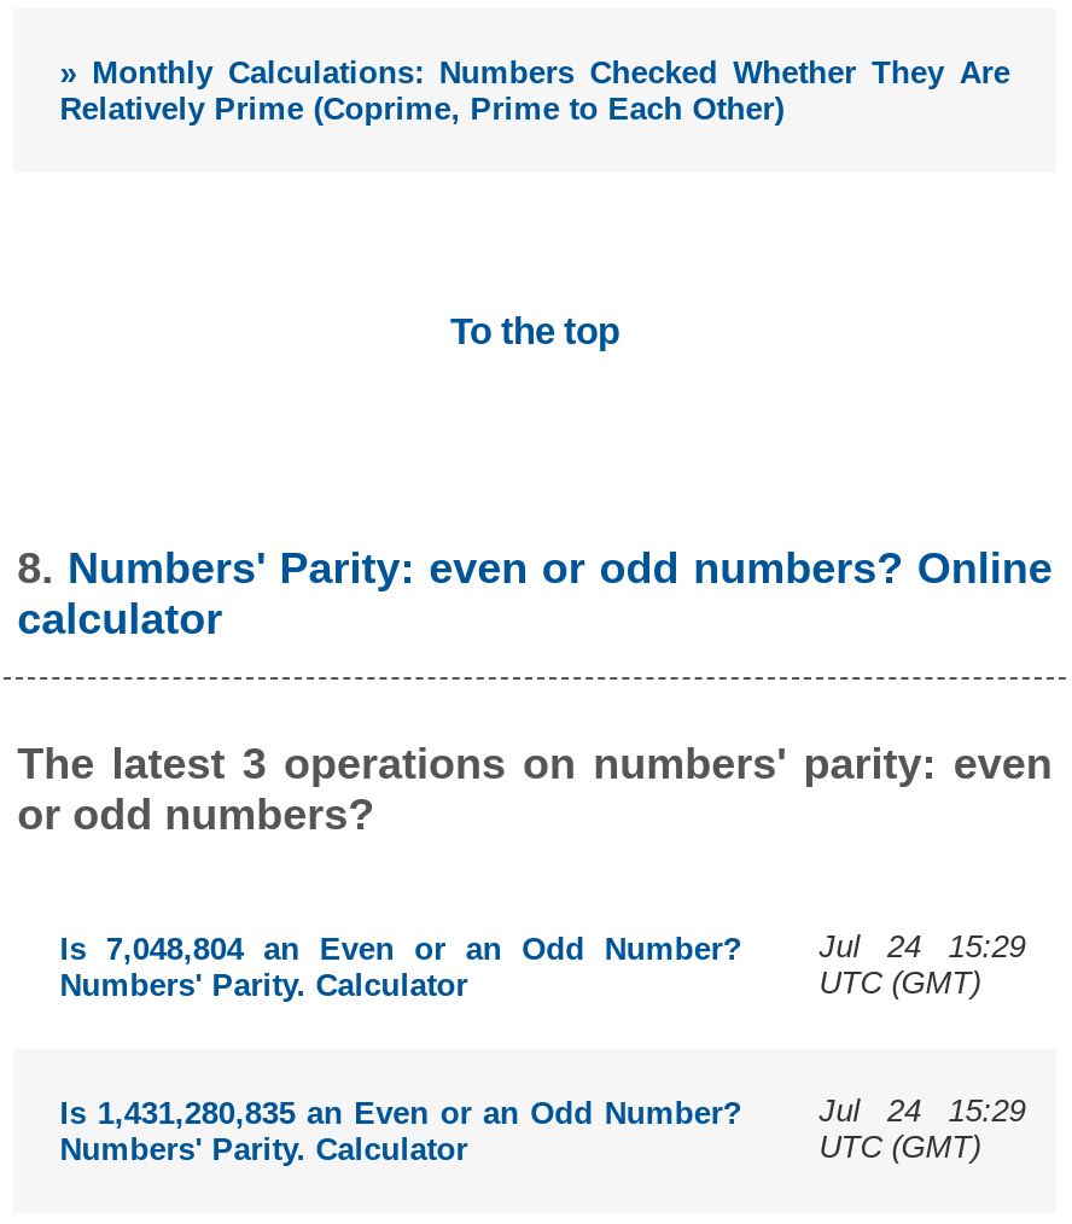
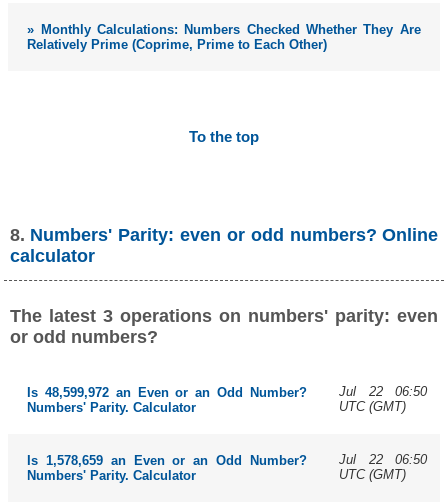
- Is 7,048,804 an Even or an Odd Number?
+ Is 48,599,972 an Even or an Odd Number?

- Jul 24 15:29
+ Jul 22 06:50

- Is 1,431,280,835 an Even or an Odd Number?
+ Is 1,578,659 an Even or an Odd Number?

- Jul 24 15:29
+ Jul 22 06:50
